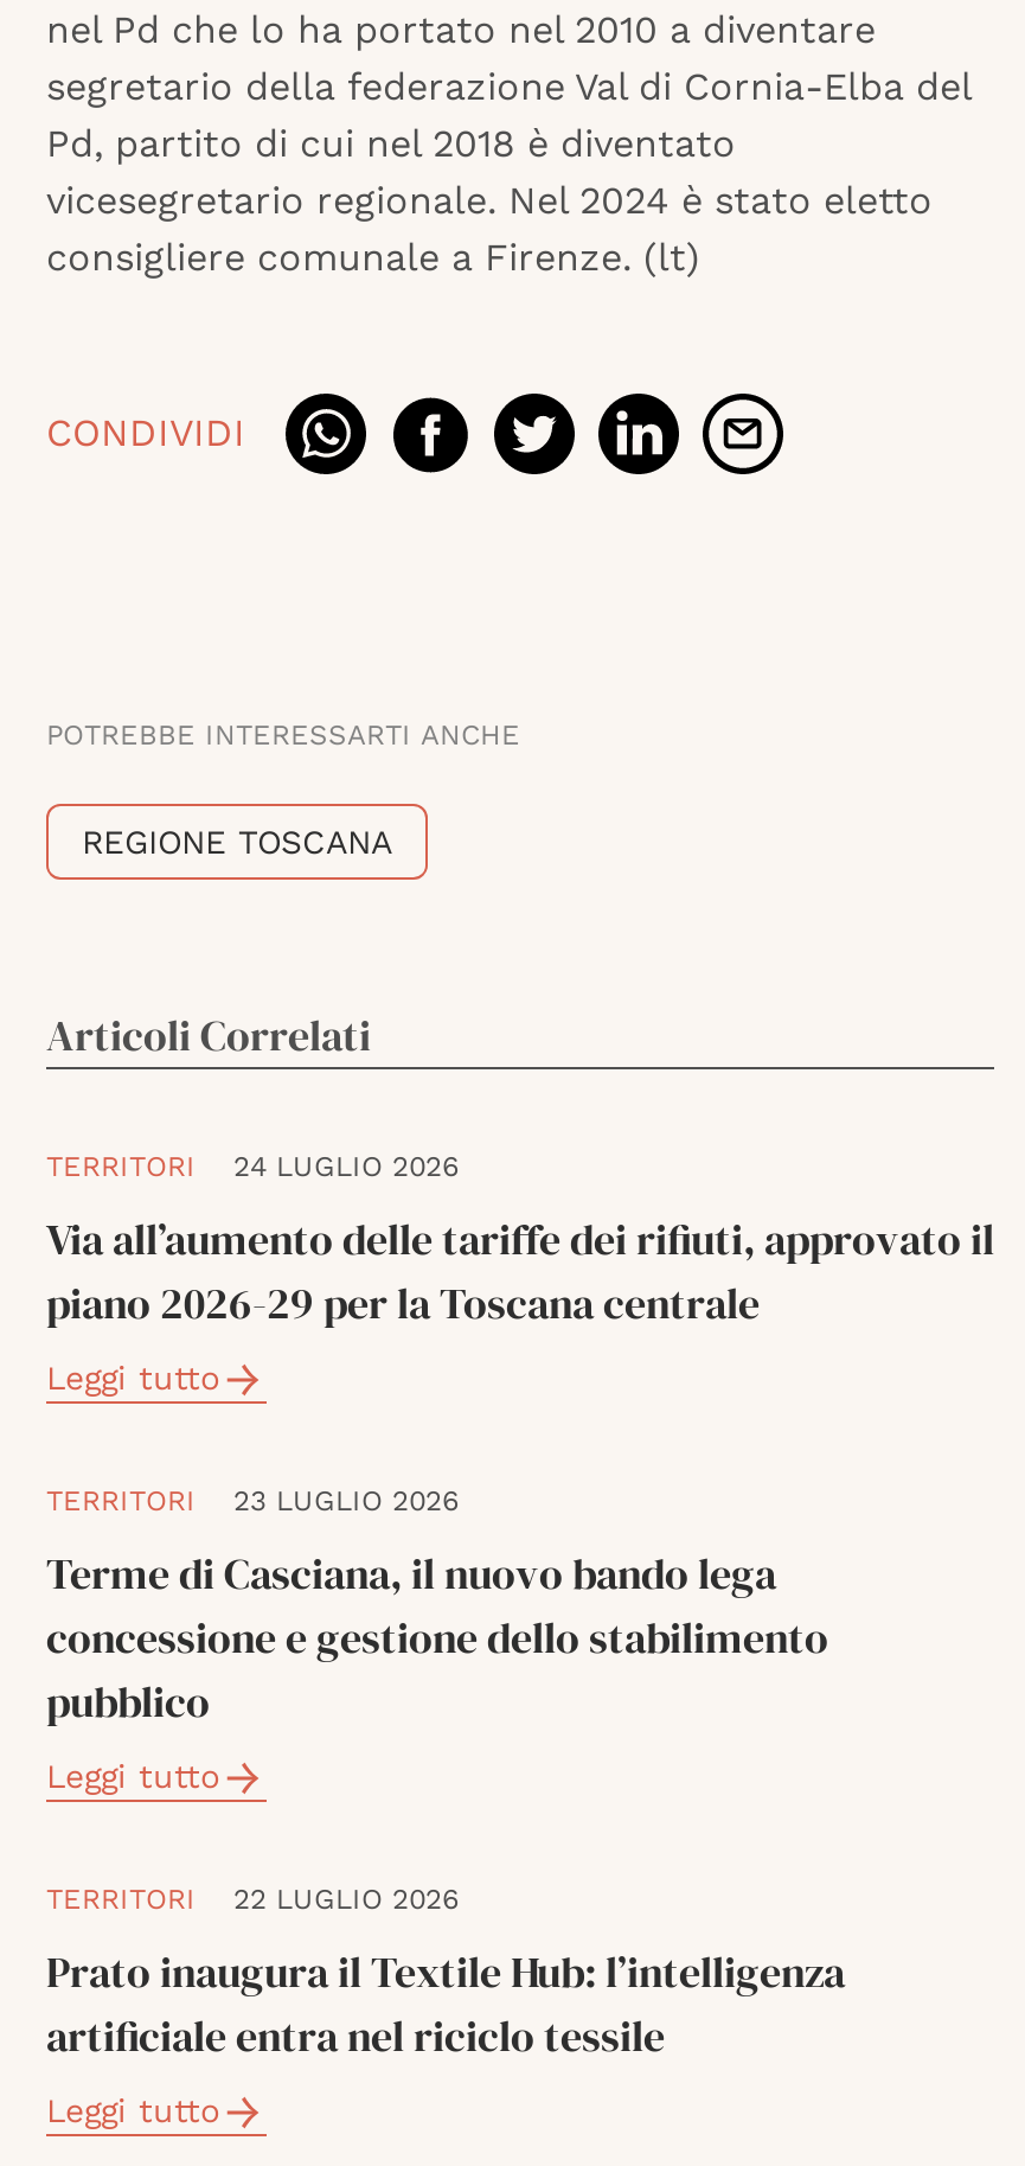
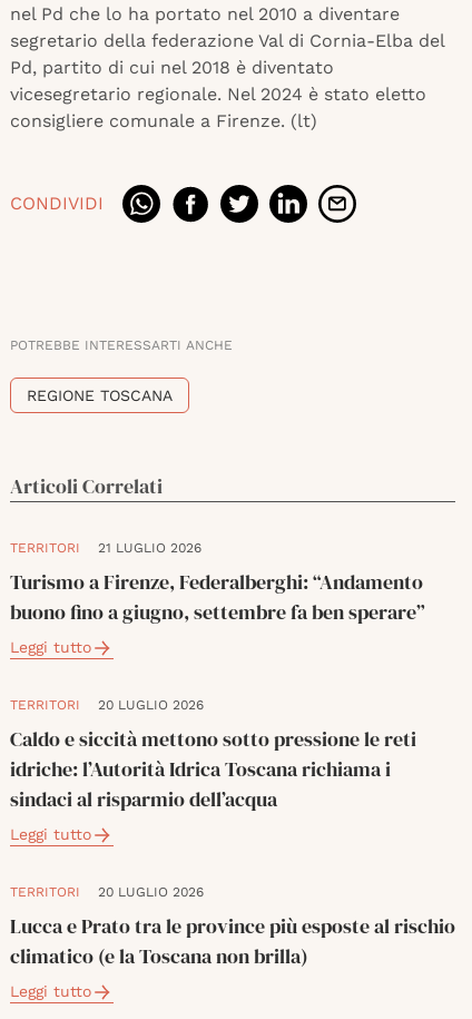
- 24 LUGLIO 2026
- Via all’aumento delle tariffe dei rifiuti, approvato il
- piano 2026-29 per la Toscana centrale
+ 21 LUGLIO 2026
+ Turismo a Firenze, Federalberghi: “Andamento
+ buono fino a giugno, settembre fa ben sperare”

- 23 LUGLIO 2026
- Terme di Casciana, il nuovo bando lega
- concessione e gestione dello stabilimento
- pubblico
+ 20 LUGLIO 2026
+ Caldo e siccità mettono sotto pressione le reti
+ idriche: l’Autorità Idrica Toscana richiama i
+ sindaci al risparmio dell’acqua

- 22 LUGLIO 2026
- Prato inaugura il Textile Hub: l’intelligenza
- artificiale entra nel riciclo tessile
+ 20 LUGLIO 2026
+ Lucca e Prato tra le province più esposte al rischio
+ climatico (e la Toscana non brilla)
